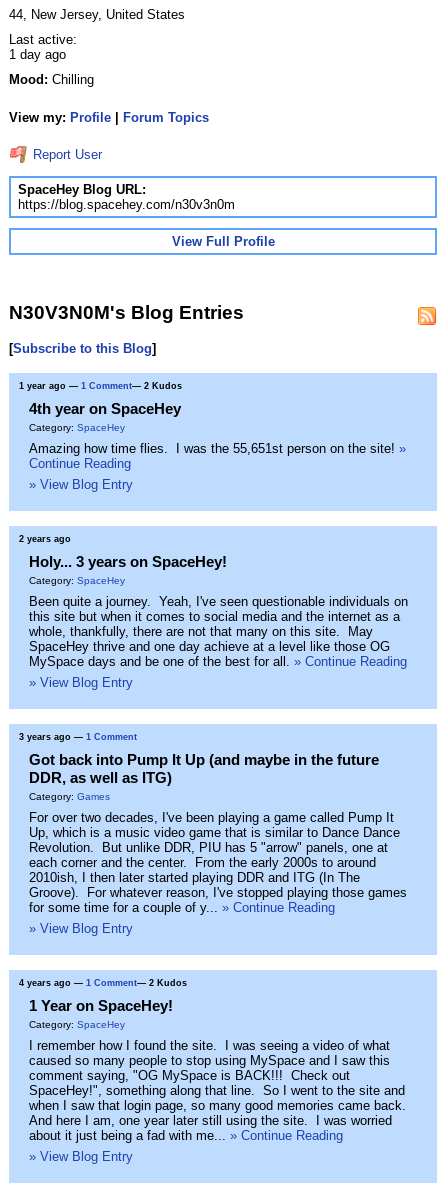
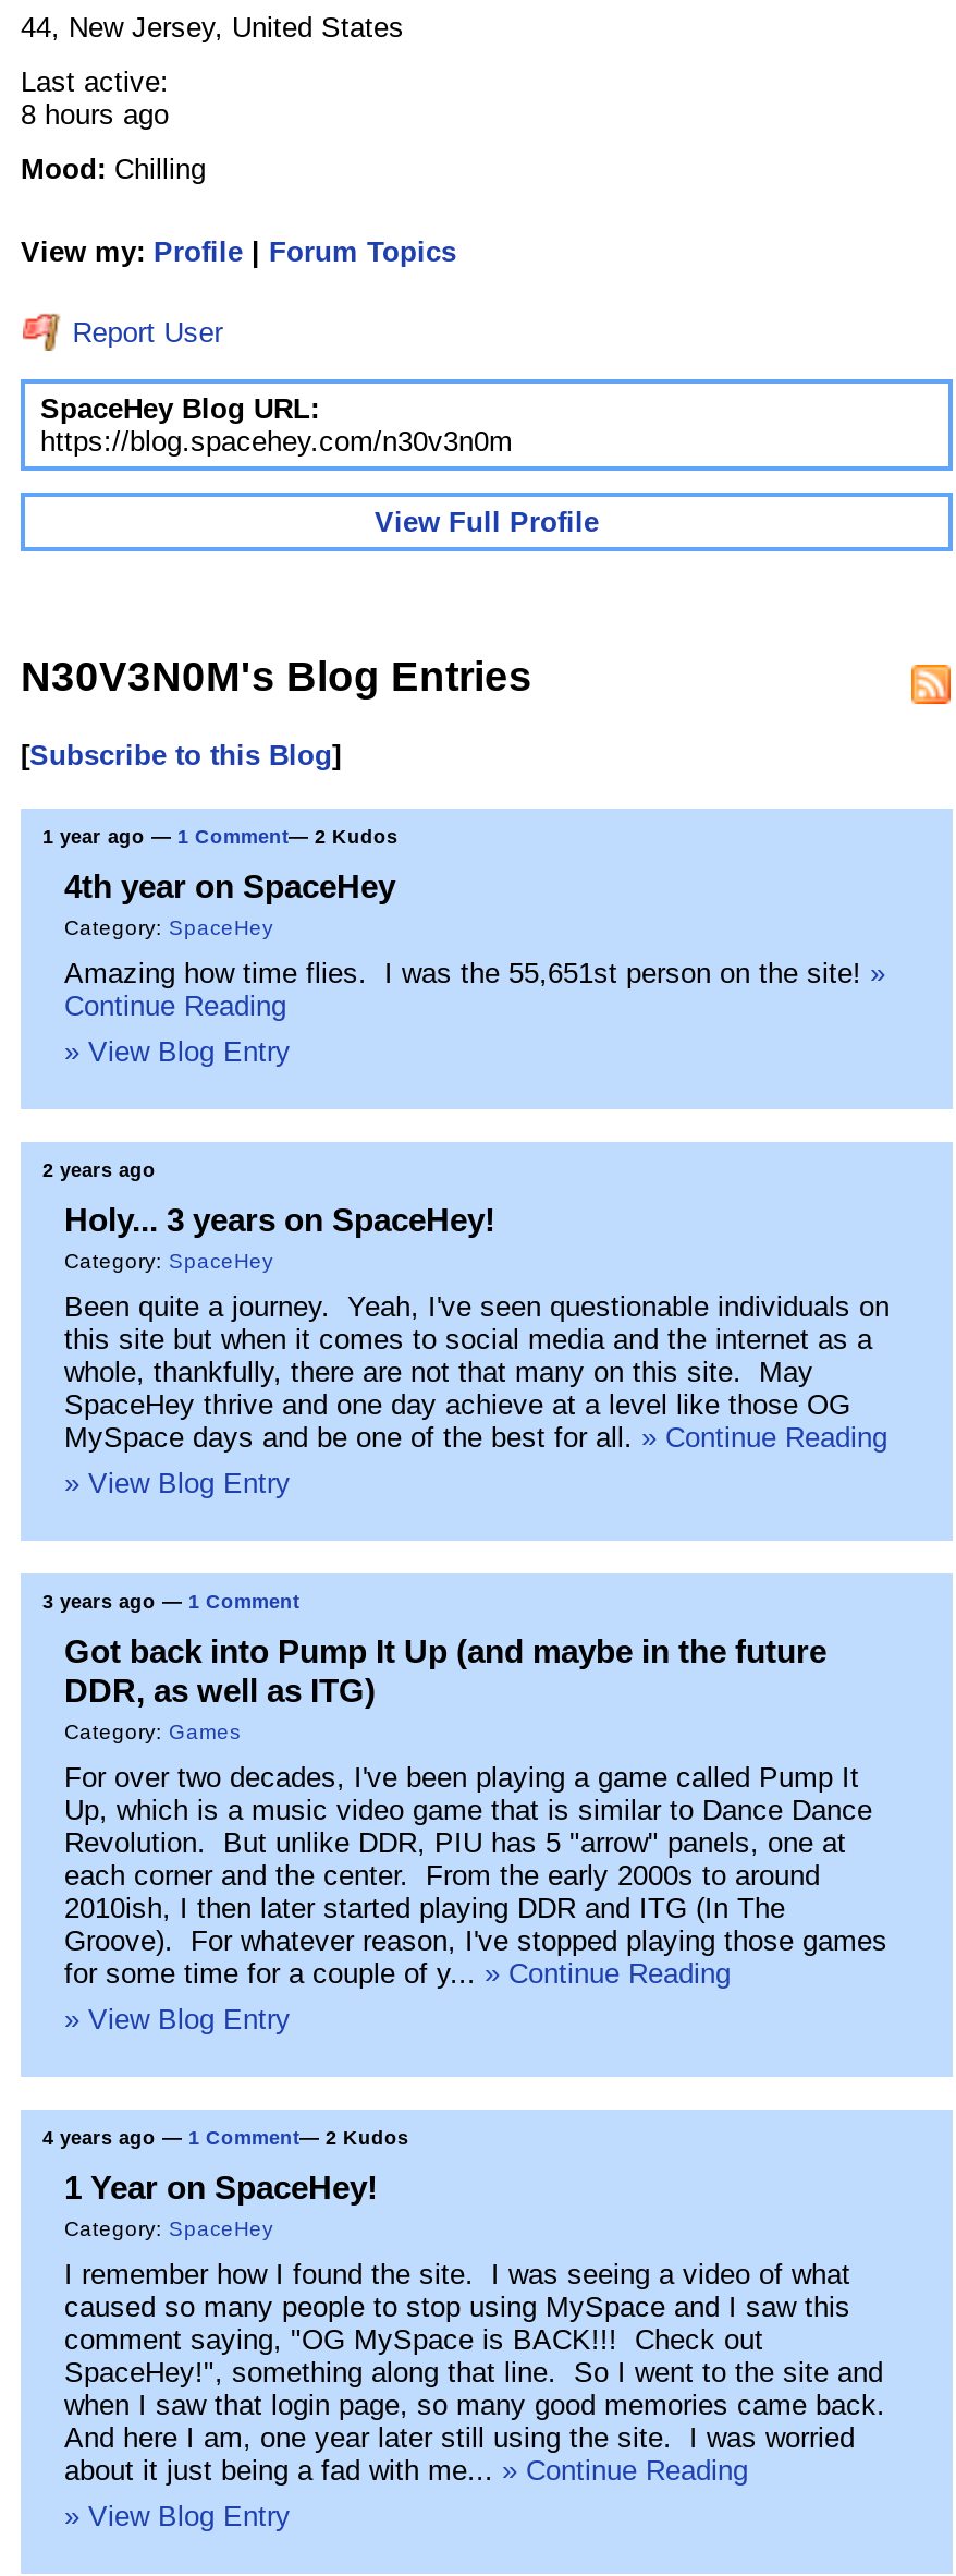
- 1 day ago
+ 8 hours ago
